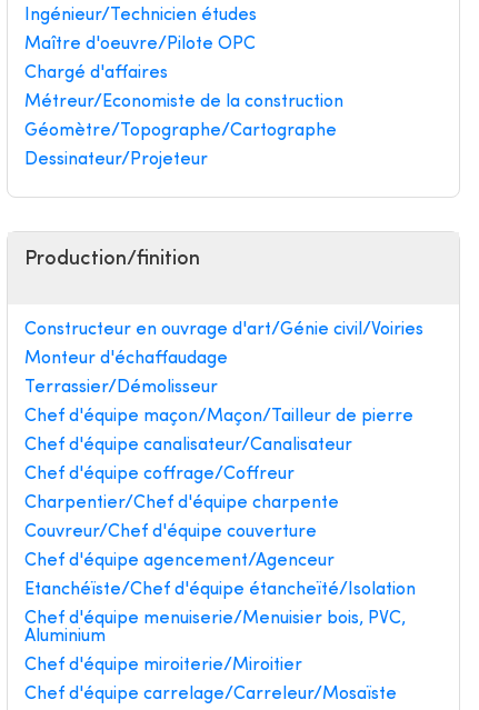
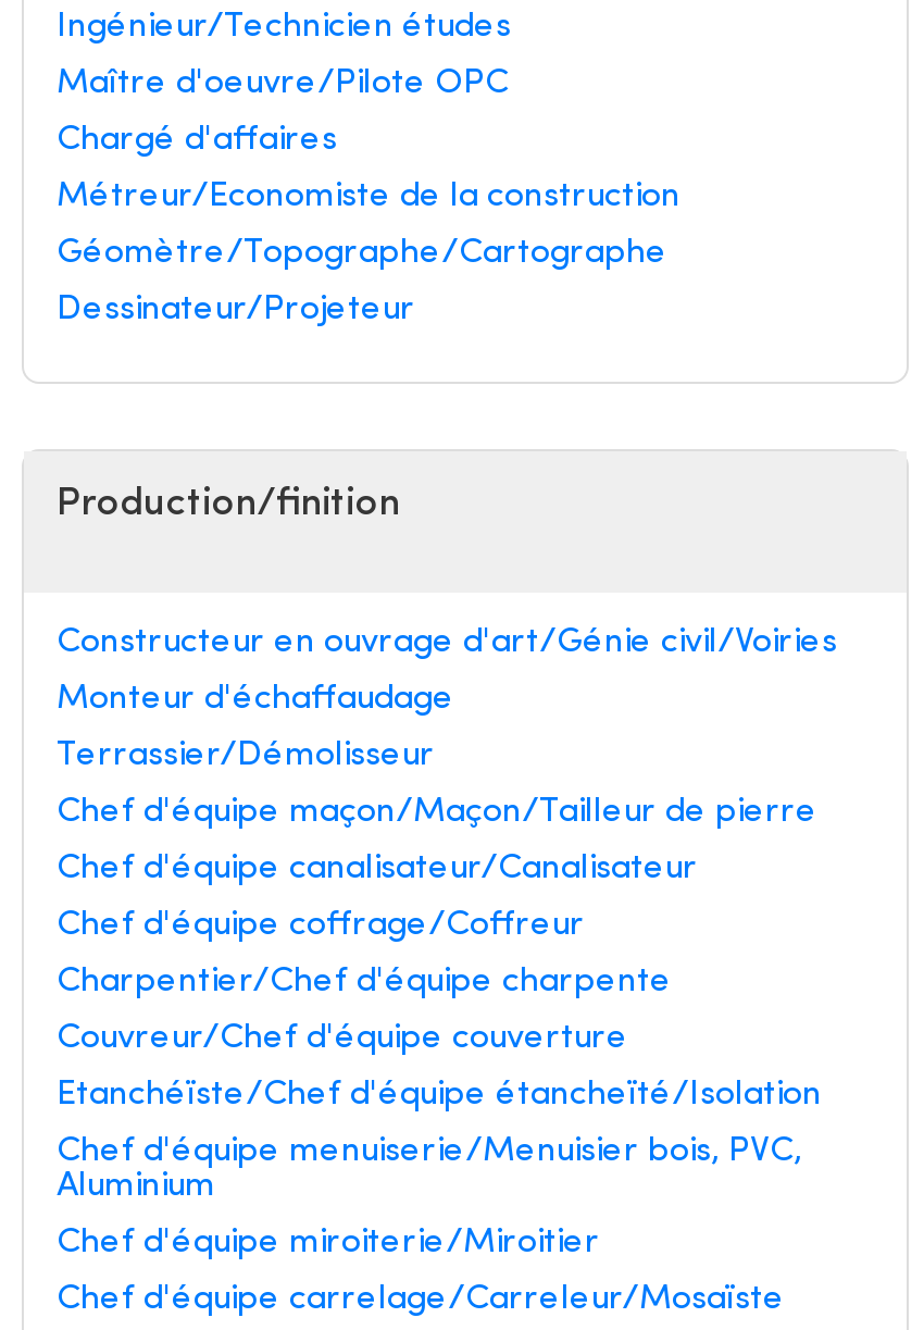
- Chef d'équipe agencement/Agenceur
